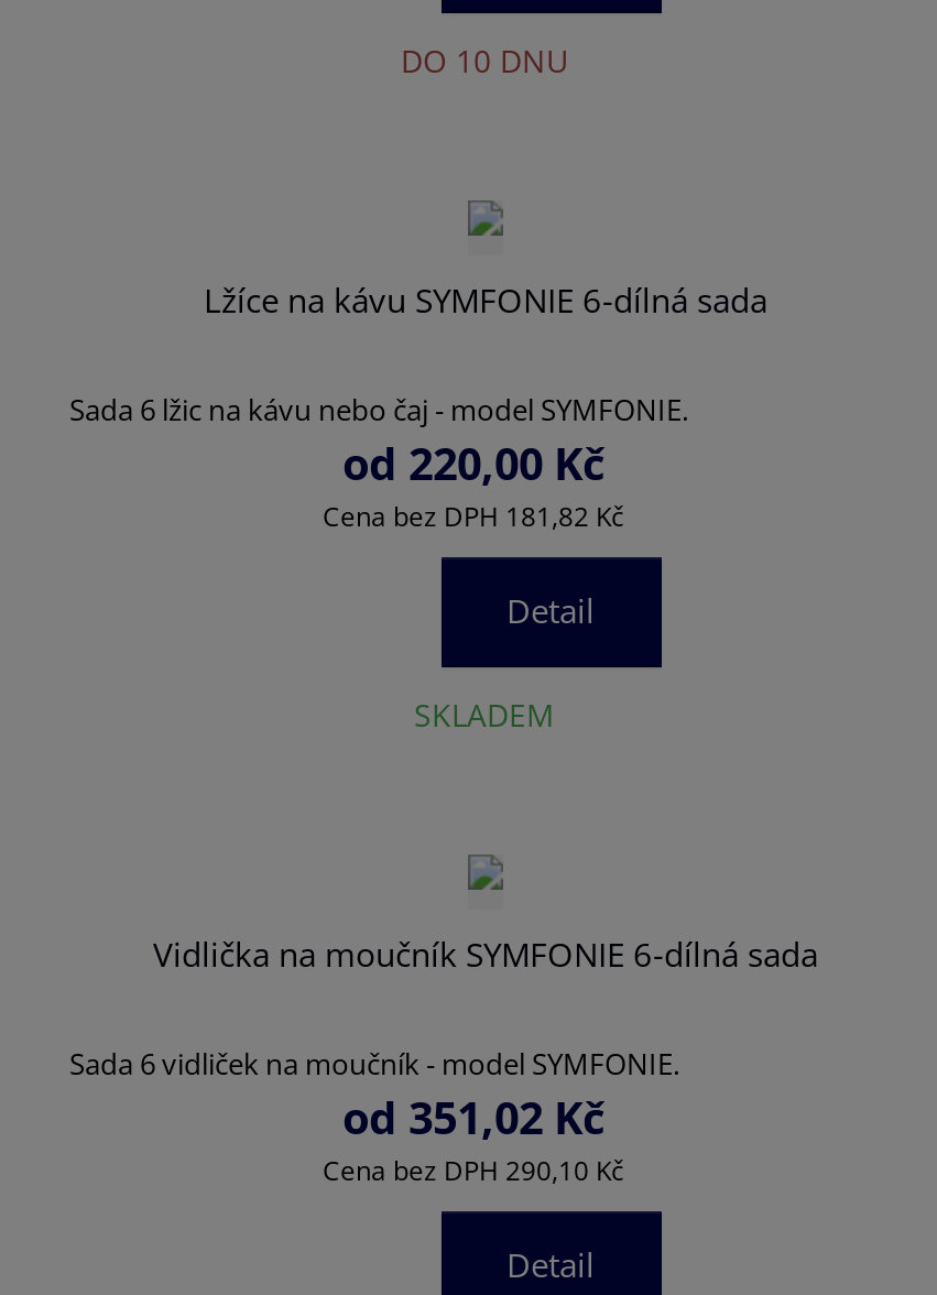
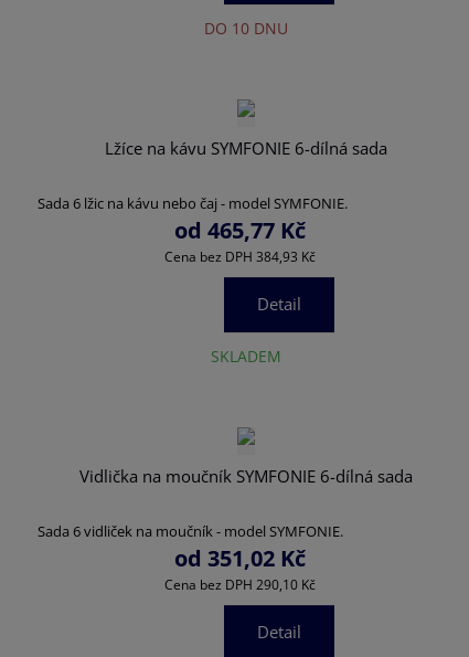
- od 220,00 Kč
+ od 465,77 Kč

- Cena bez DPH 181,82 Kč
+ Cena bez DPH 384,93 Kč
